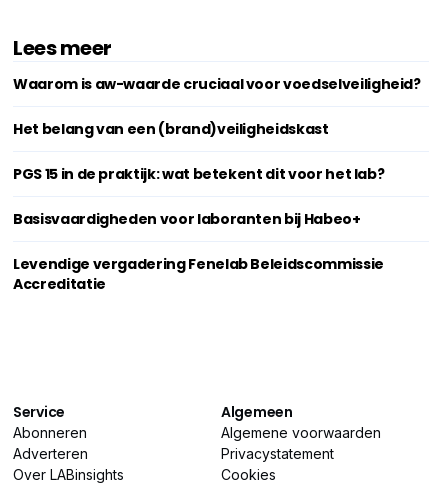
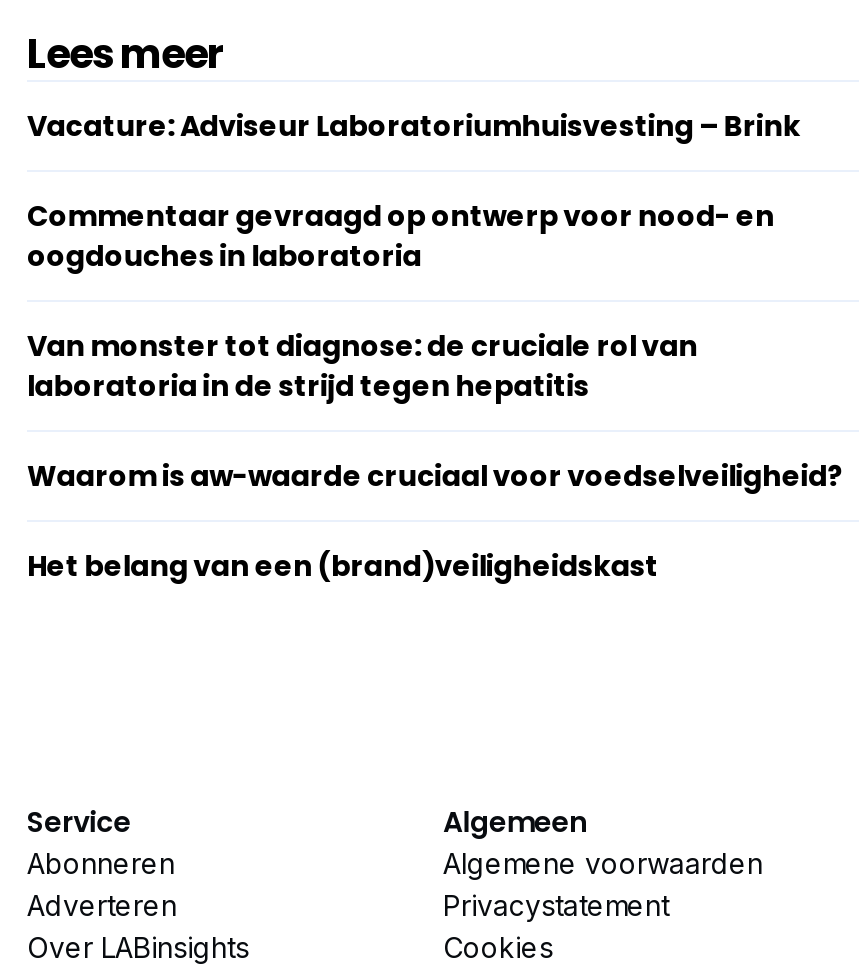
+ Vacature: Adviseur Laboratoriumhuisvesting – Brink
+ Commentaar gevraagd op ontwerp voor nood- en
+ oogdouches in laboratoria
+ Van monster tot diagnose: de cruciale rol van
+ laboratoria in de strijd tegen hepatitis

moved down: Waarom is aw-waarde cruciaal voor voedselveiligheid? | Het belang van een (brand)veiligheidskast

- PGS 15 in de praktijk: wat betekent dit voor het lab?
- Basisvaardigheden voor laboranten bij Habeo+
- Levendige vergadering Fenelab Beleidscommissie
- Accreditatie
